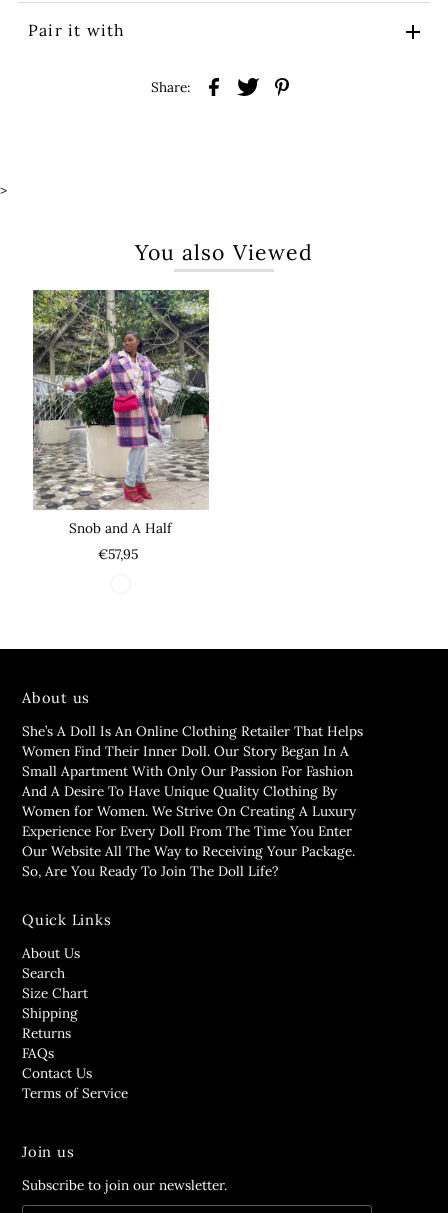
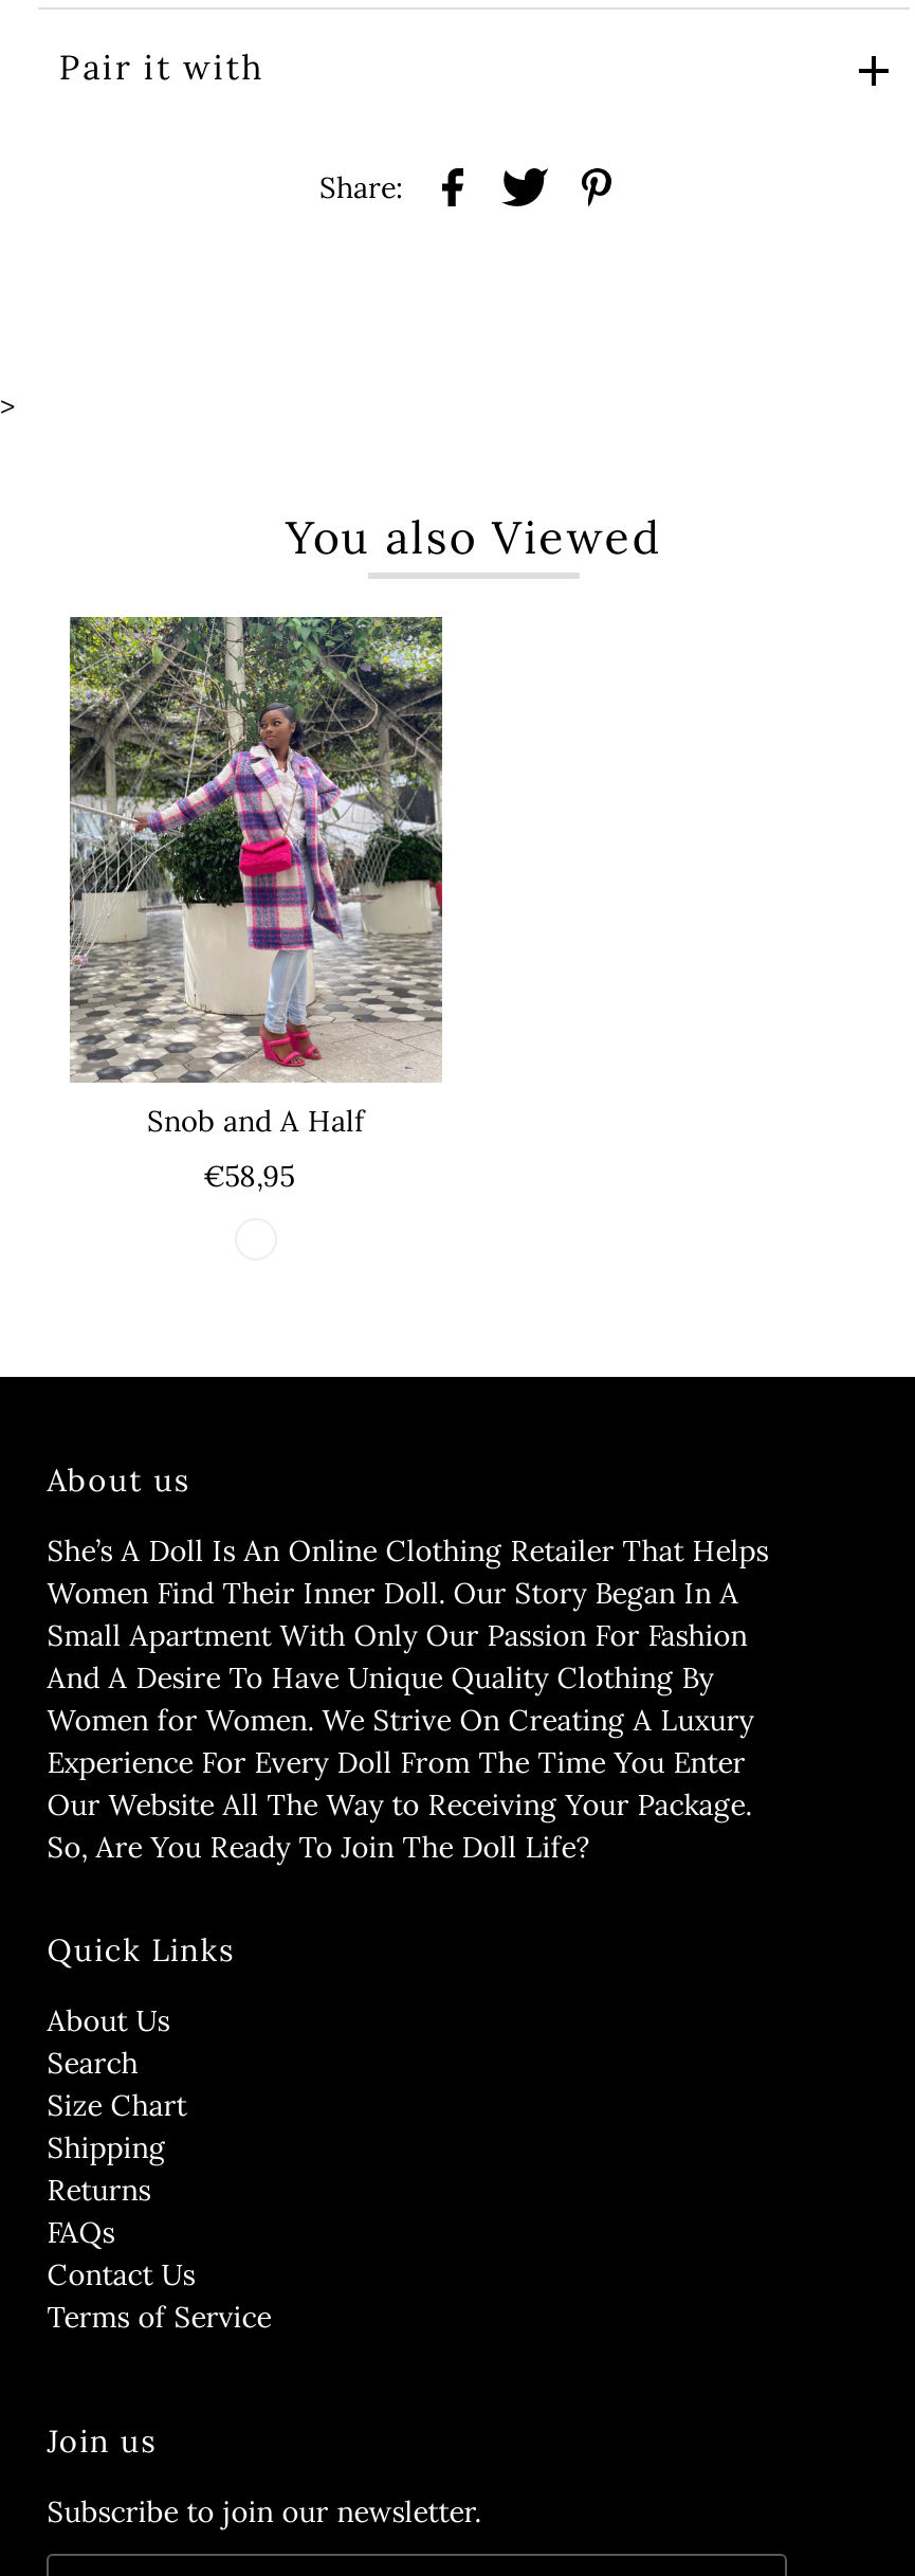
- €57,95
+ €58,95
